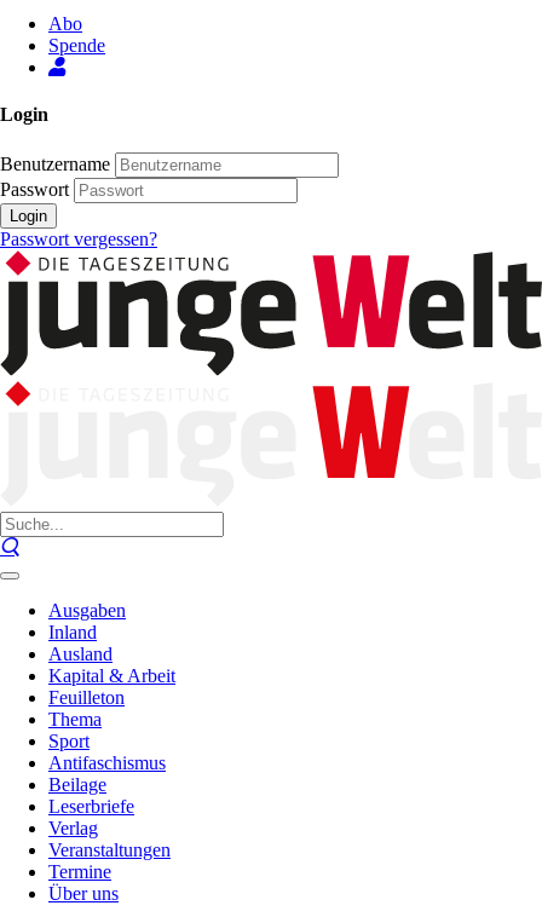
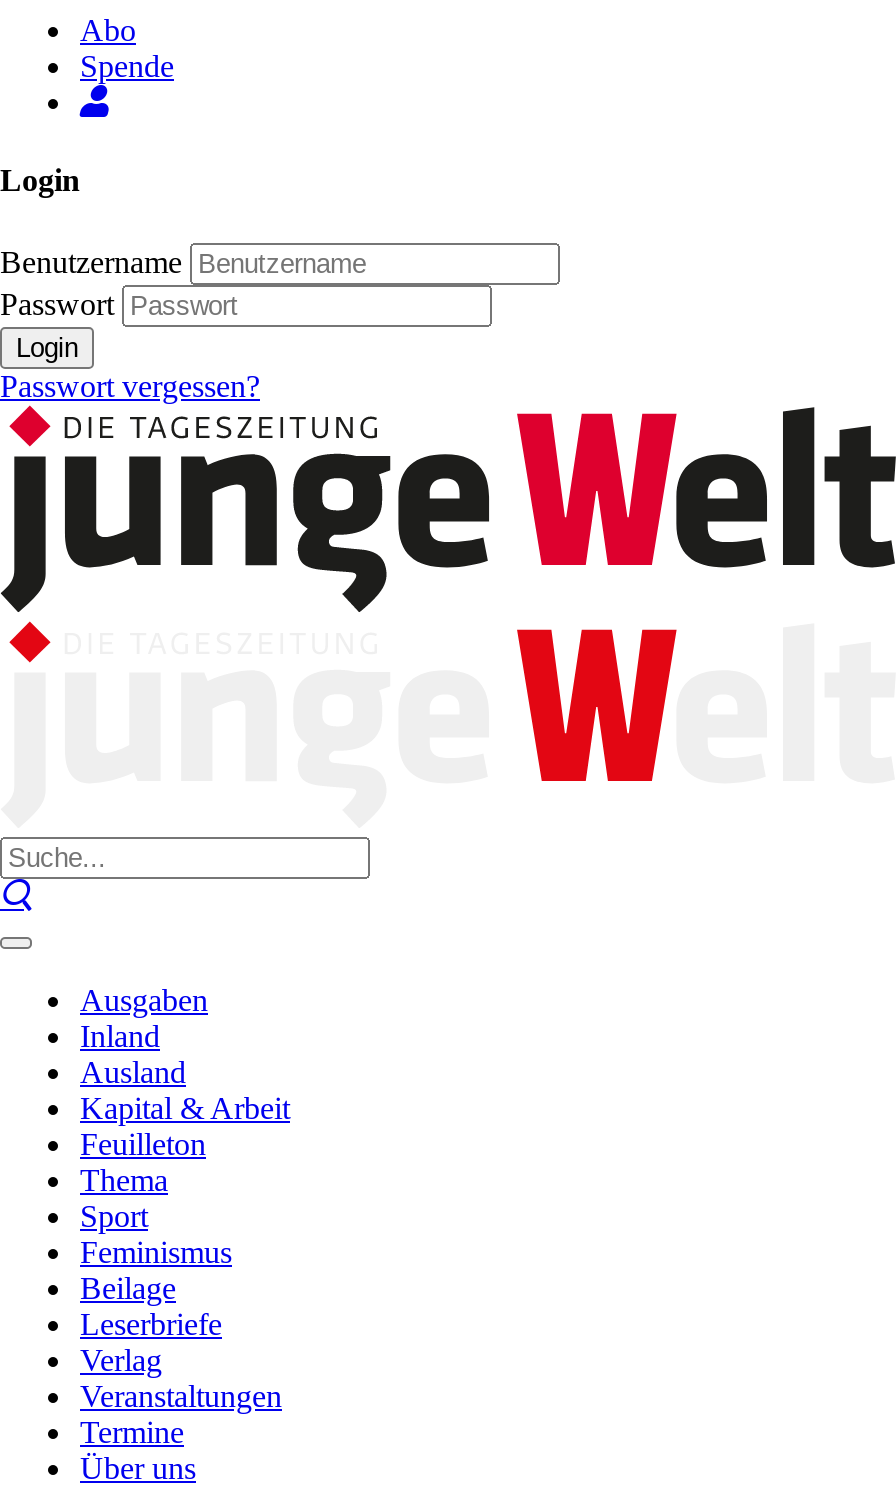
- Antifaschismus
+ Feminismus
